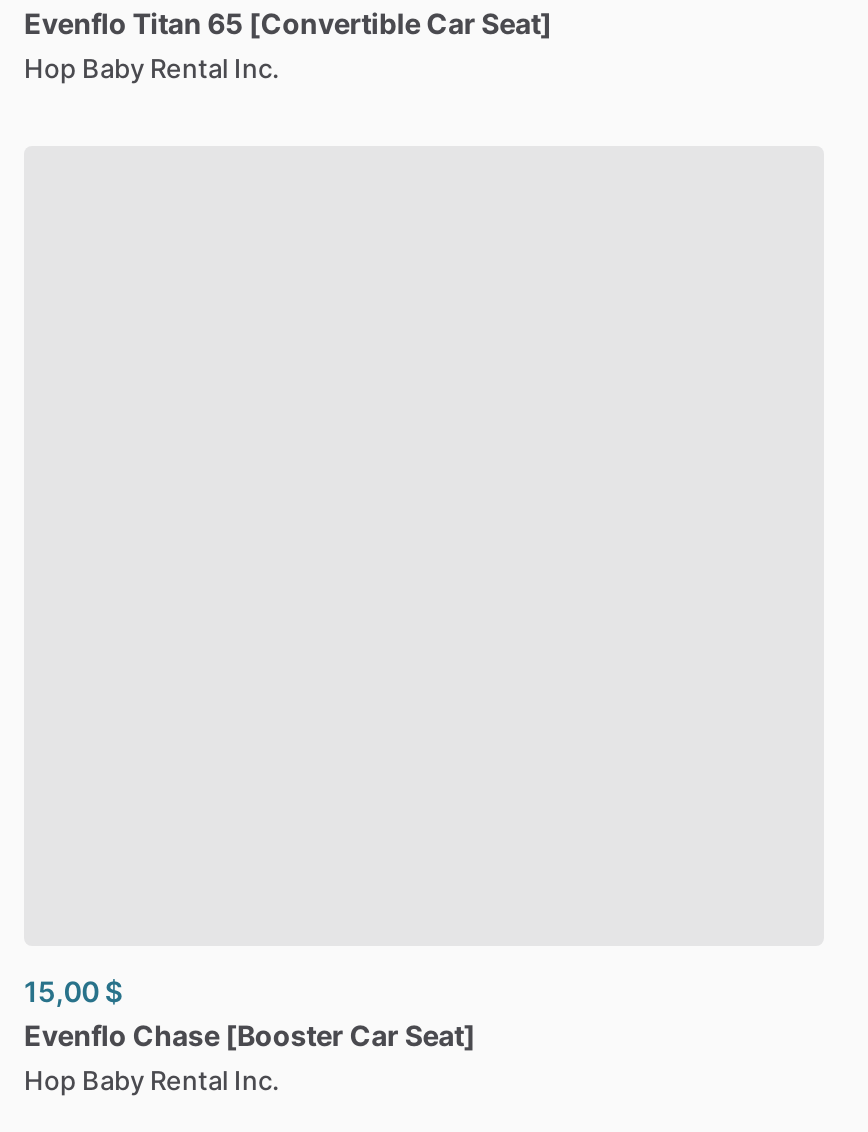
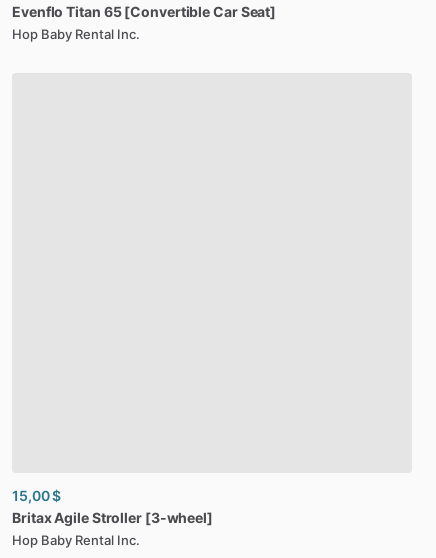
- Evenflo Chase [Booster Car Seat]
+ Britax Agile Stroller [3-wheel]
